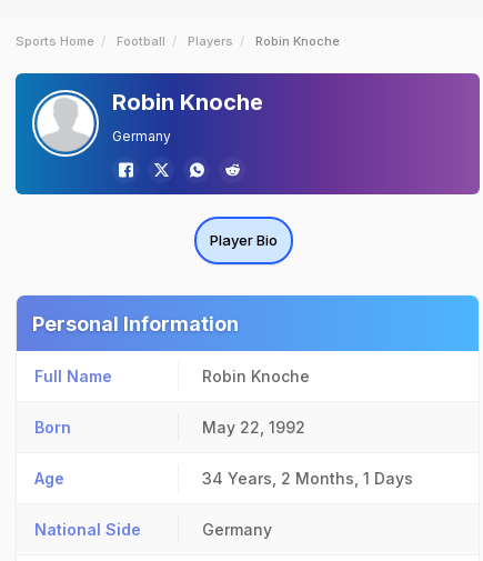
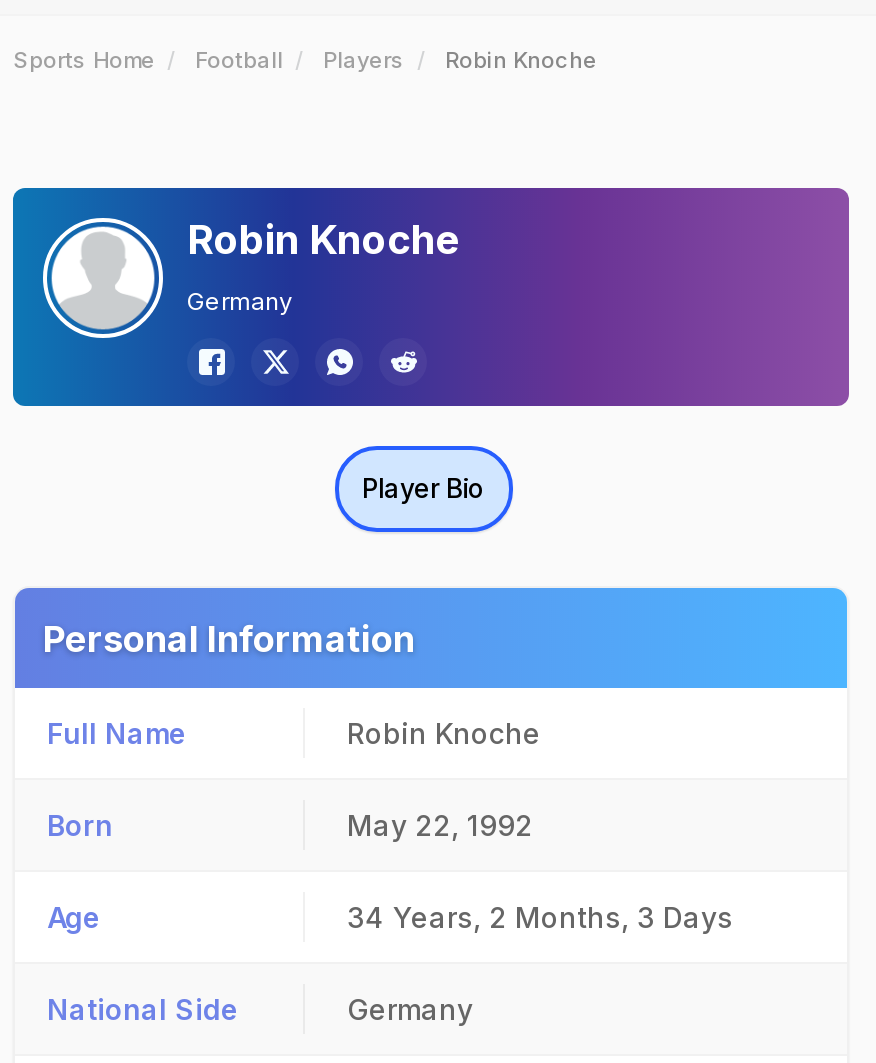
- 34 Years, 2 Months, 1 Days
+ 34 Years, 2 Months, 3 Days
